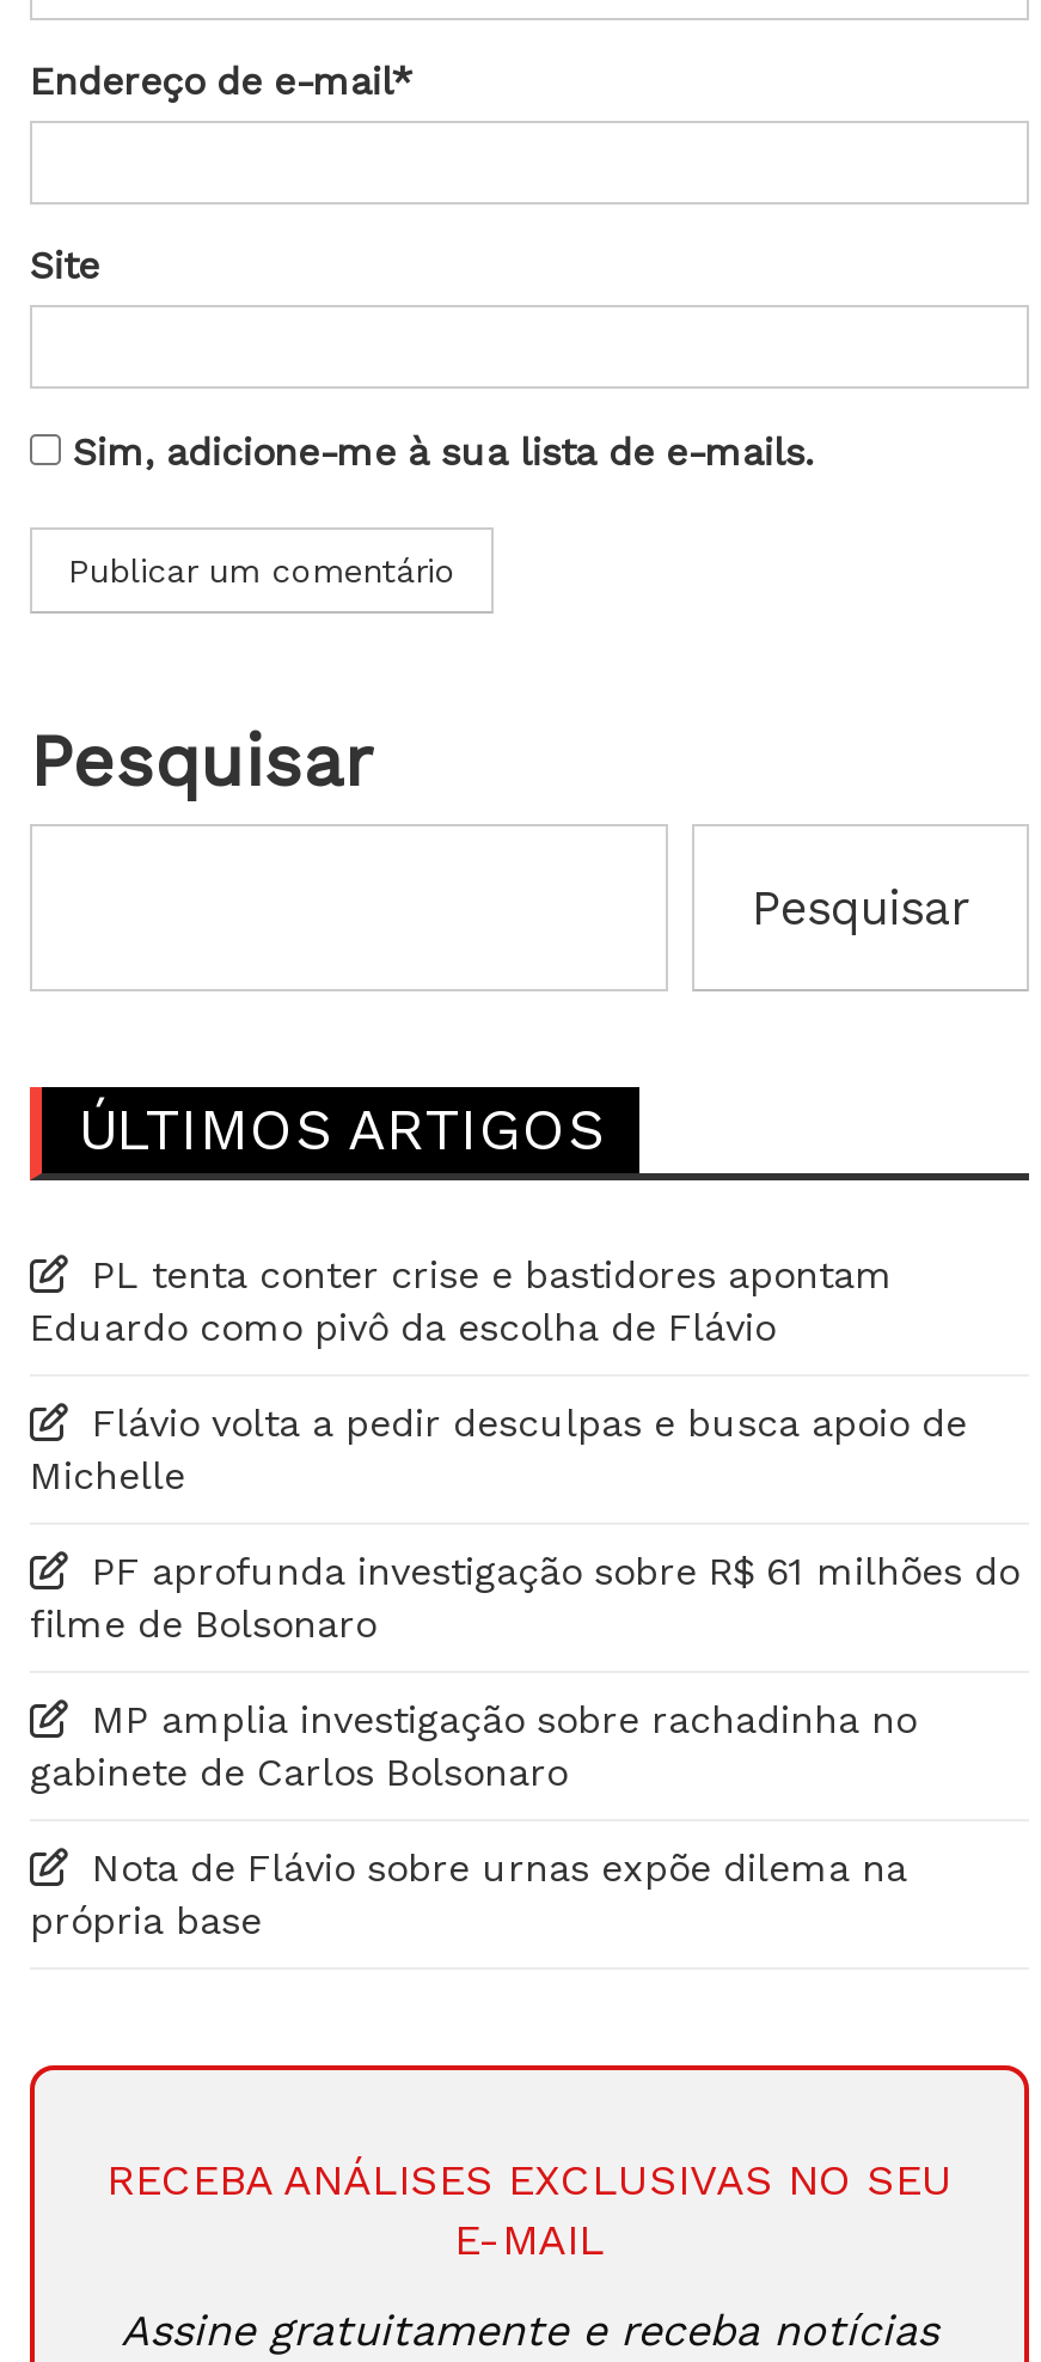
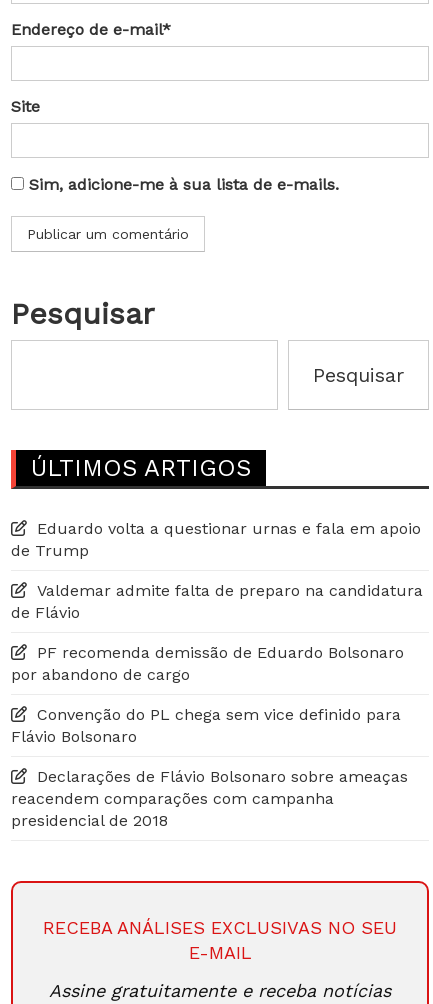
- PL tenta conter crise e bastidores apontam
- Eduardo como pivô da escolha de Flávio
+ Eduardo volta a questionar urnas e fala em apoio
+ de Trump

- Flávio volta a pedir desculpas e busca apoio de
- Michelle
+ Valdemar admite falta de preparo na candidatura
+ de Flávio

- PF aprofunda investigação sobre R$ 61 milhões do
- filme de Bolsonaro
+ PF recomenda demissão de Eduardo Bolsonaro
+ por abandono de cargo

- MP amplia investigação sobre rachadinha no
- gabinete de Carlos Bolsonaro
+ Convenção do PL chega sem vice definido para
+ Flávio Bolsonaro

- Nota de Flávio sobre urnas expõe dilema na
- própria base
+ Declarações de Flávio Bolsonaro sobre ameaças
+ reacendem comparações com campanha
+ presidencial de 2018
